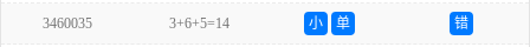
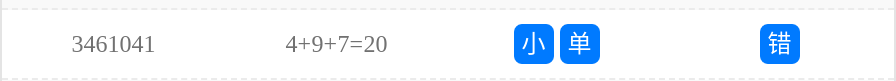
- 3460035
+ 3461041

- 3+6+5=14
+ 4+9+7=20
